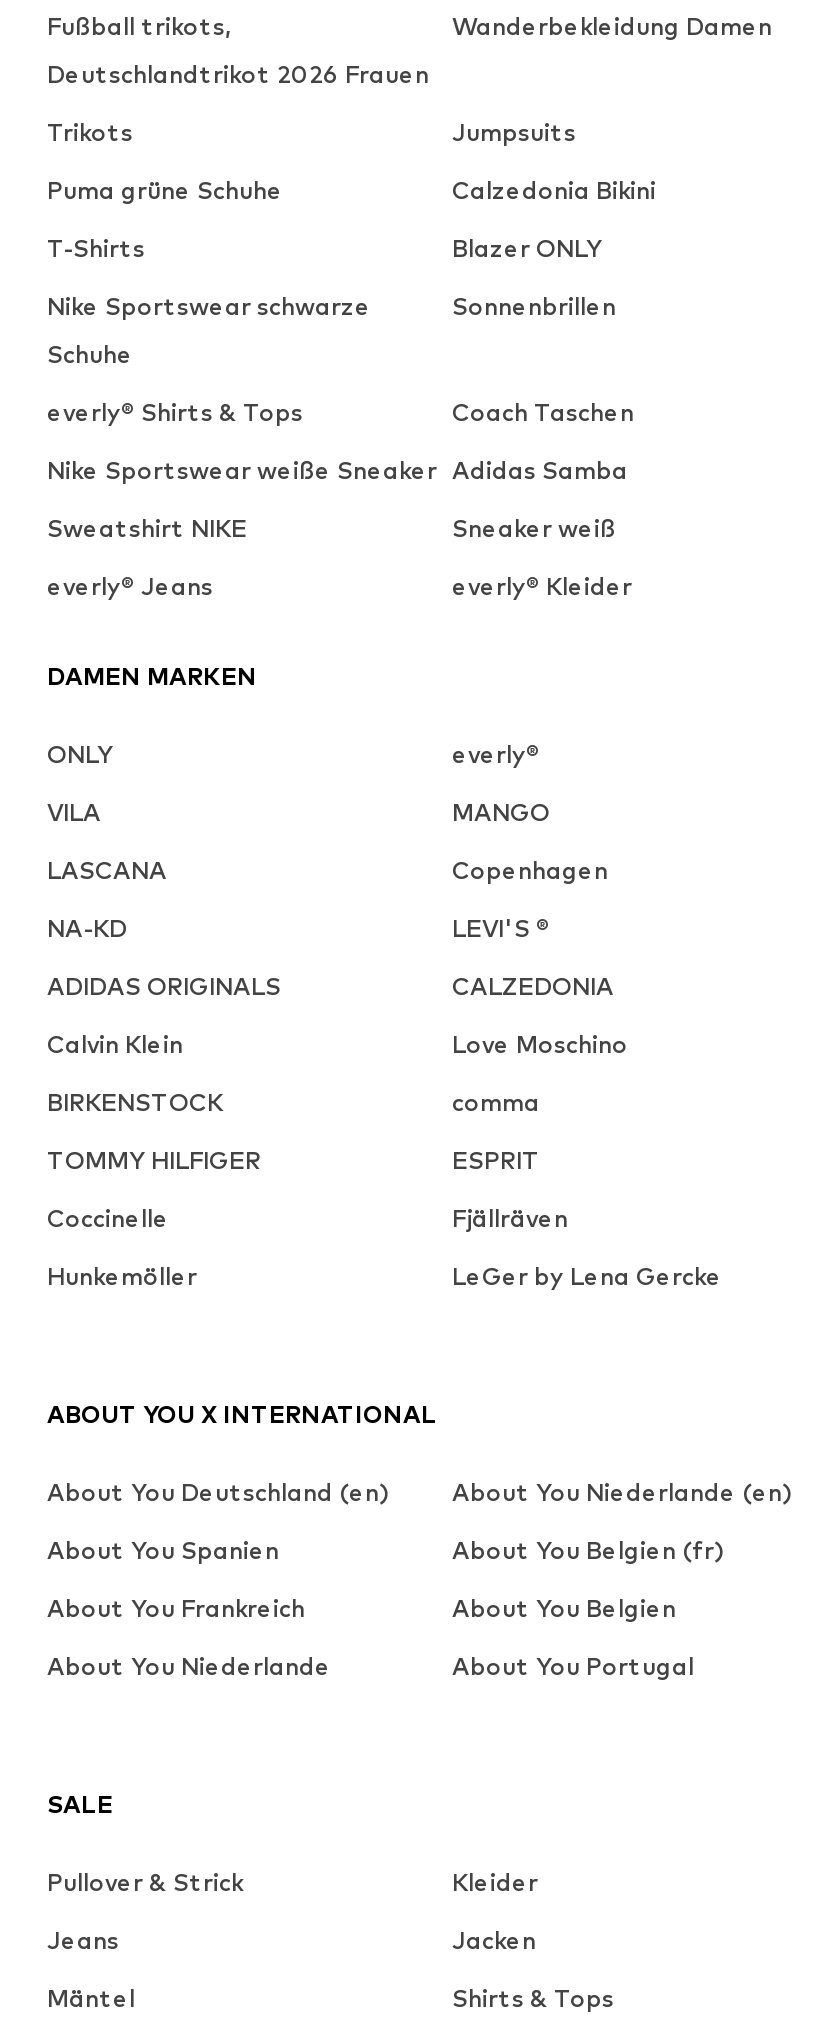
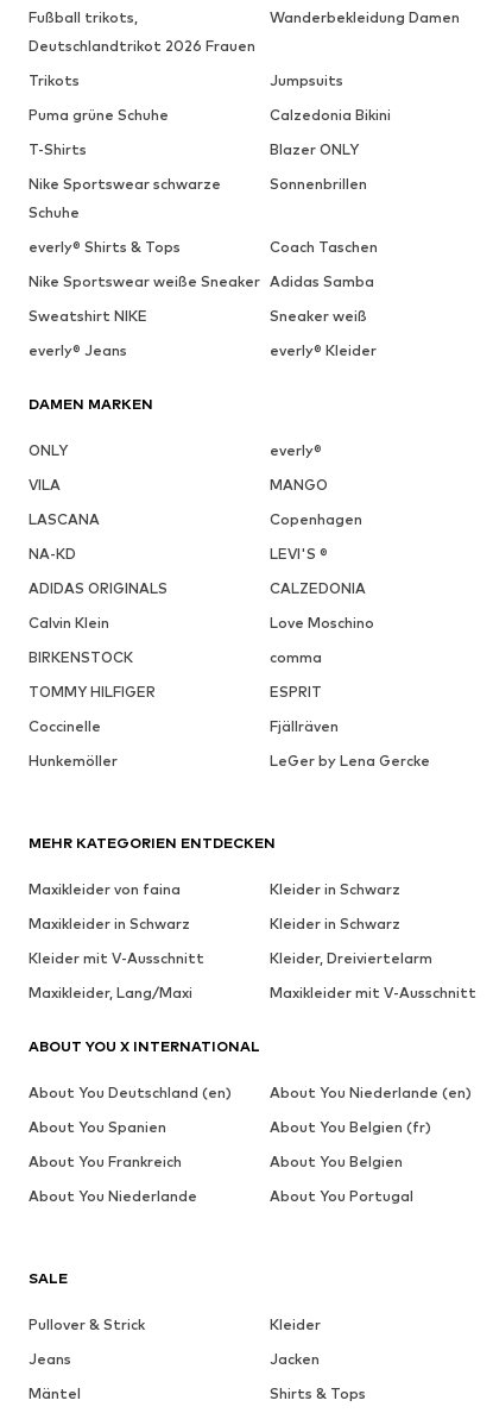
+ MEHR KATEGORIEN ENTDECKEN
+ Maxikleider von faina
+ Kleider in Schwarz
+ Maxikleider in Schwarz
+ Kleider in Schwarz
+ Kleider mit V-Ausschnitt
+ Kleider, Dreiviertelarm
+ Maxikleider, Lang/Maxi
+ Maxikleider mit V-Ausschnitt
